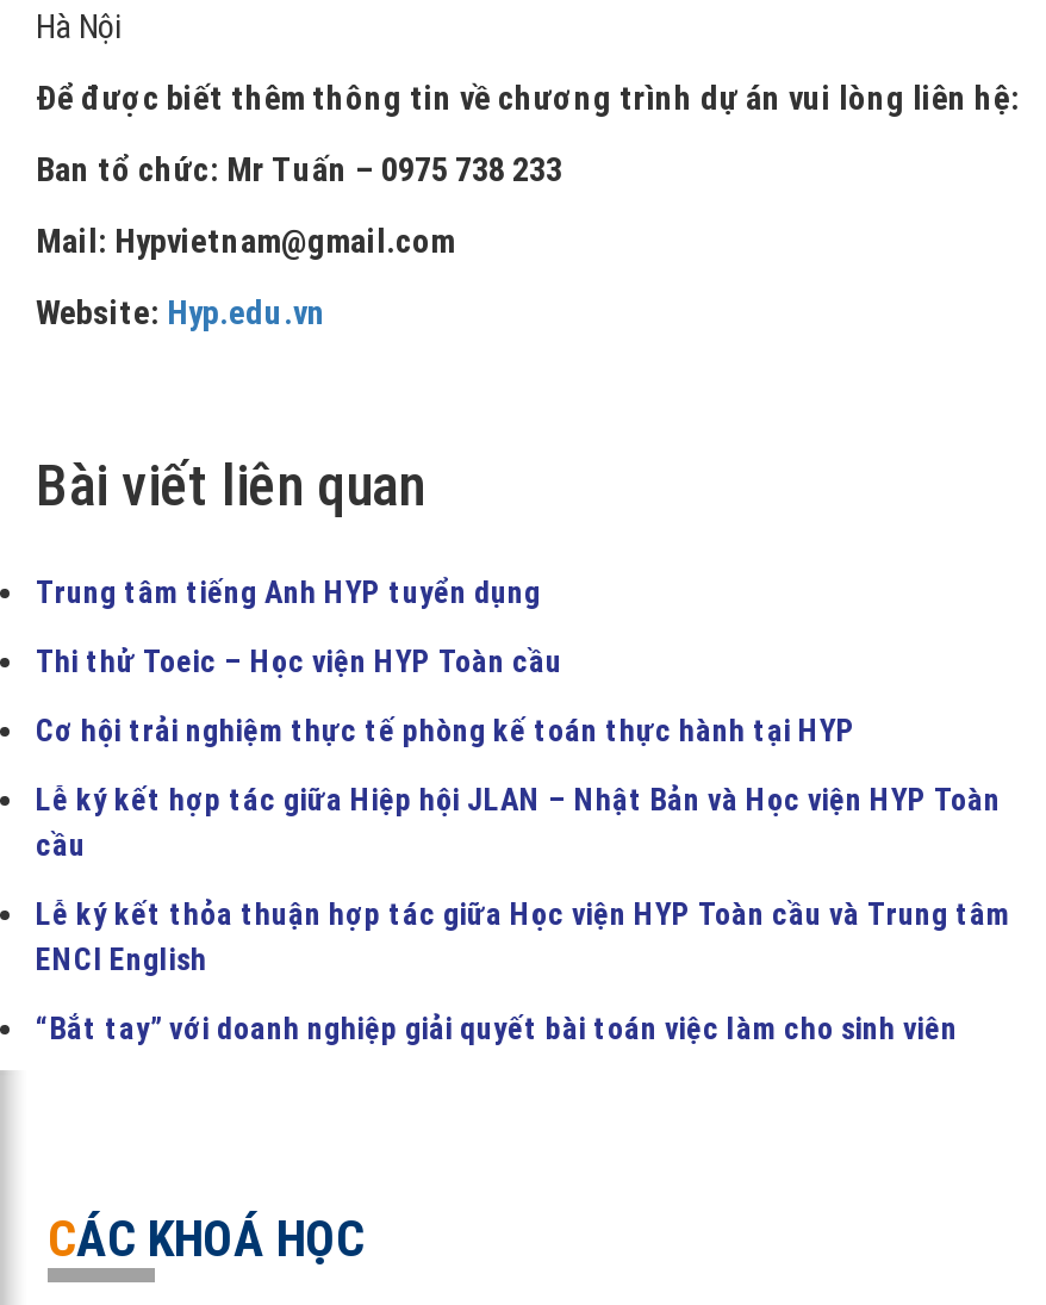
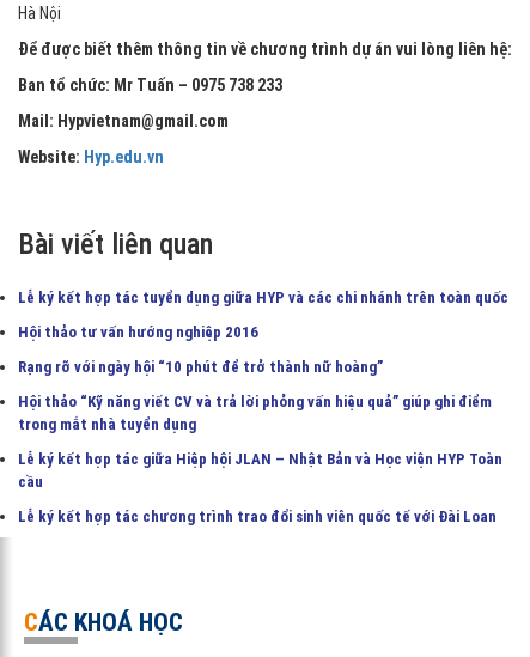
- Trung tâm tiếng Anh HYP tuyển dụng
- Thi thử Toeic – Học viện HYP Toàn cầu
- Cơ hội trải nghiệm thực tế phòng kế toán thực hành tại HYP
+ Lễ ký kết hợp tác tuyển dụng giữa HYP và các chi nhánh trên toàn quốc
+ Hội thảo tư vấn hướng nghiệp 2016
+ Rạng rỡ với ngày hội “10 phút để trở thành nữ hoàng”
+ Hội thảo “Kỹ năng viết CV và trả lời phỏng vấn hiệu quả” giúp ghi điểm
+ trong mắt nhà tuyển dụng

moved down: Lễ ký kết hợp tác giữa Hiệp hội JLAN – Nhật Bản và Học viện HYP Toàn | cầu

- Lễ ký kết thỏa thuận hợp tác giữa Học viện HYP Toàn cầu và Trung tâm
- ENCI English
- “Bắt tay” với doanh nghiệp giải quyết bài toán việc làm cho sinh viên
+ Lễ ký kết hợp tác chương trình trao đổi sinh viên quốc tế với Đài Loan
